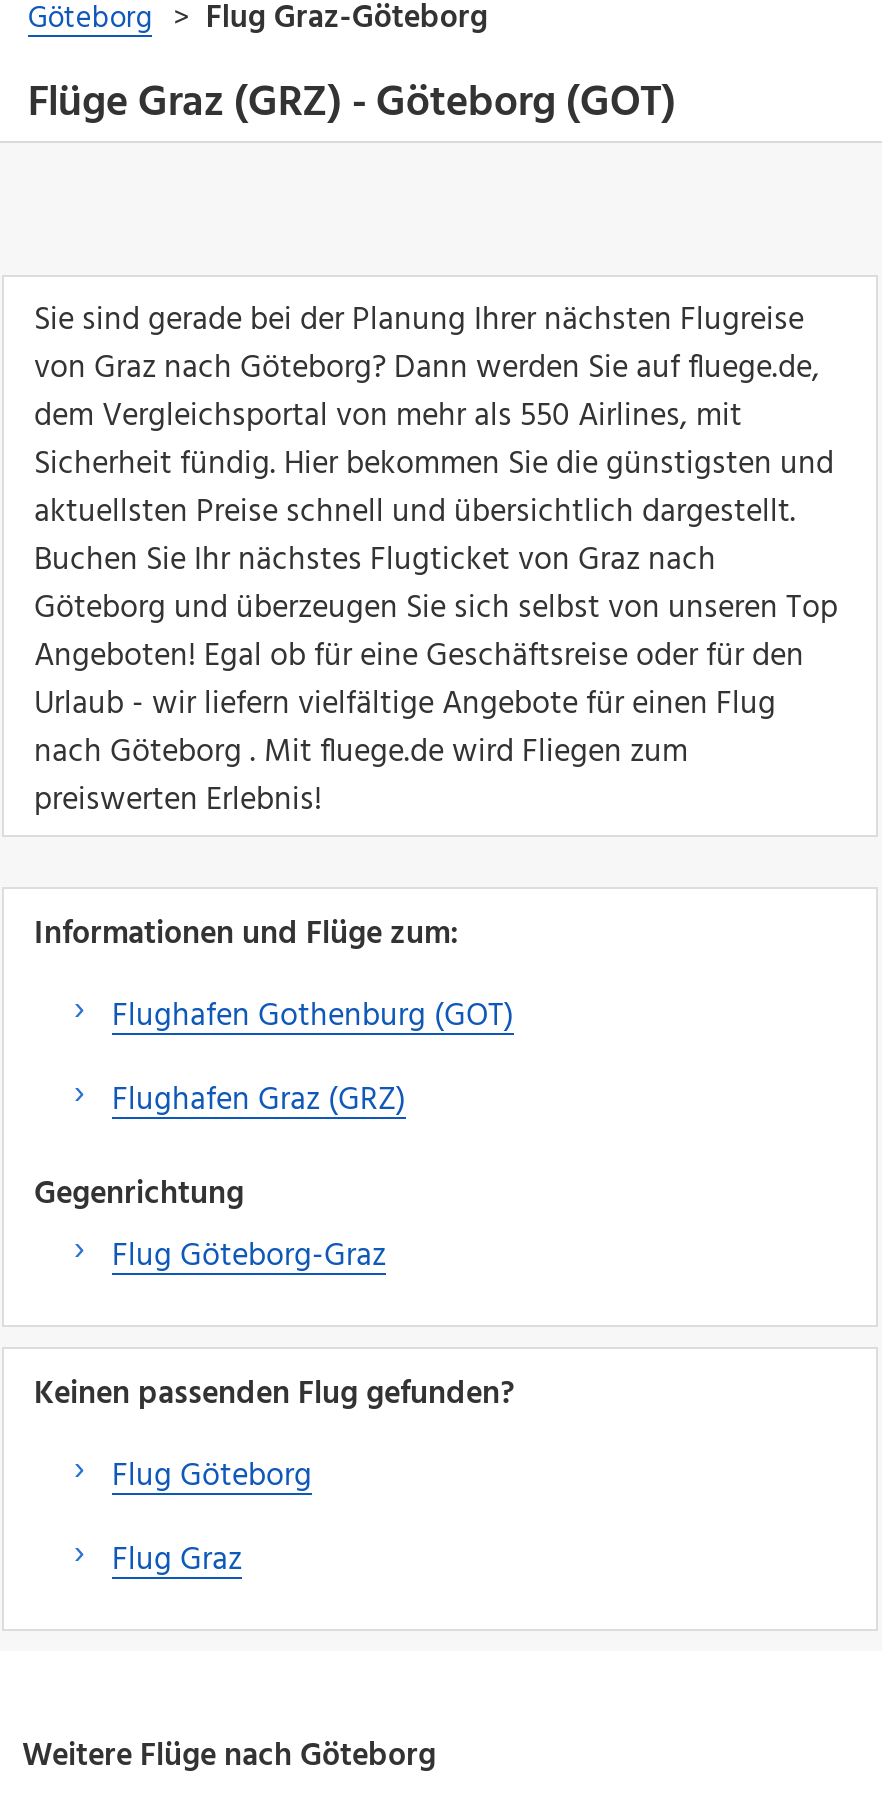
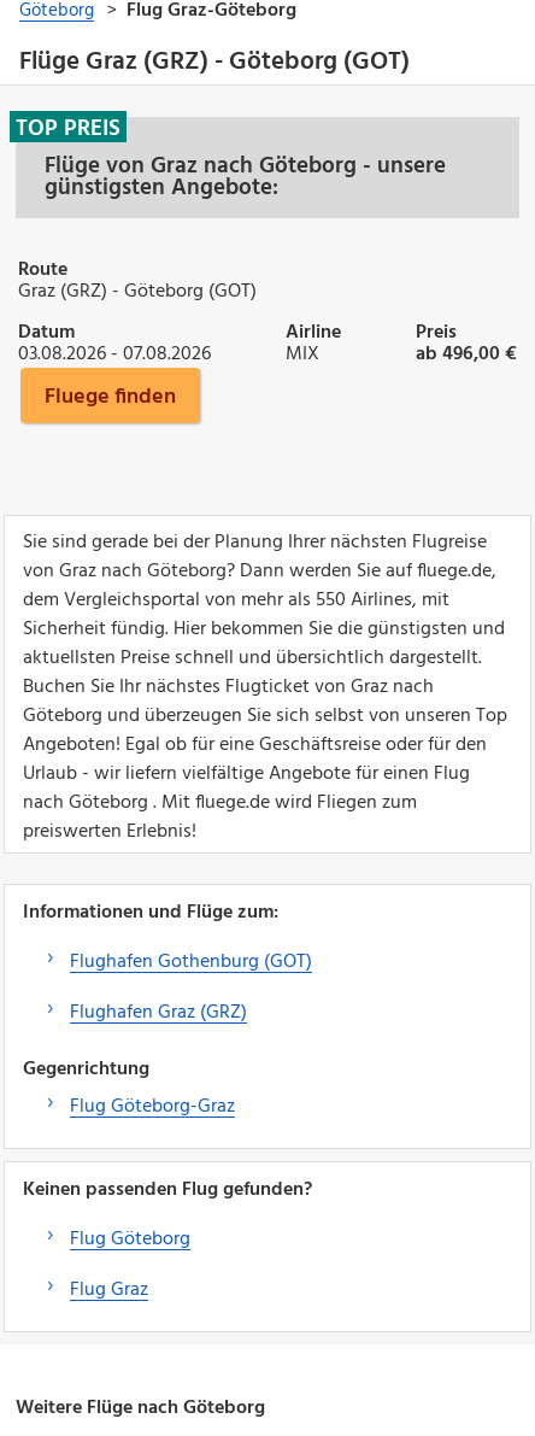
+ TOP PREIS

+ Route
+ Graz (GRZ) - Göteborg (GOT)
+ Datum
+ 03.08.2026 - 07.08.2026

+ Flüge von Graz nach Göteborg - unsere
+ günstigsten Angebote:

+ Preis
+ ab 496,00 €
+ Fluege finden

+ Airline
+ MIX
